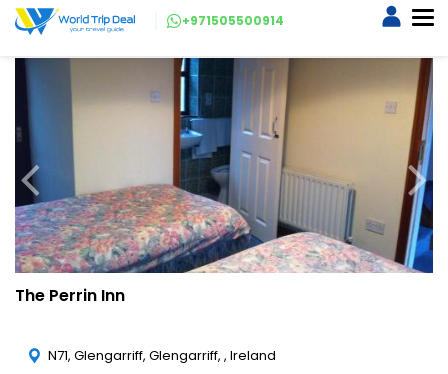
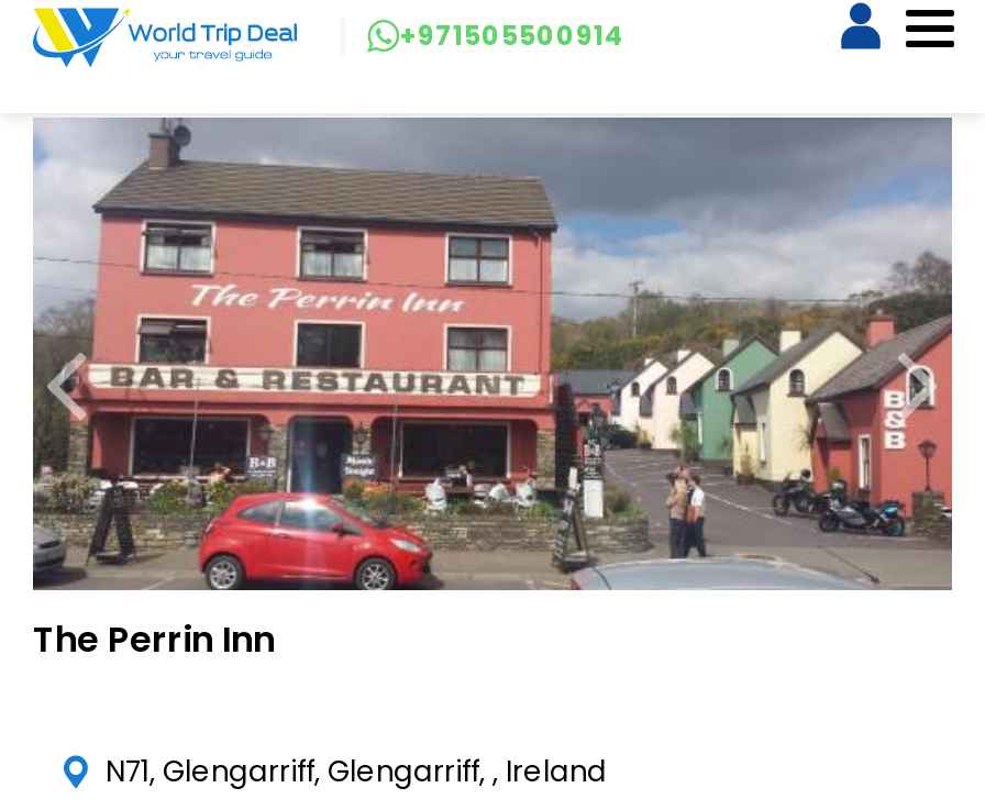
- [image]
+ [image]
